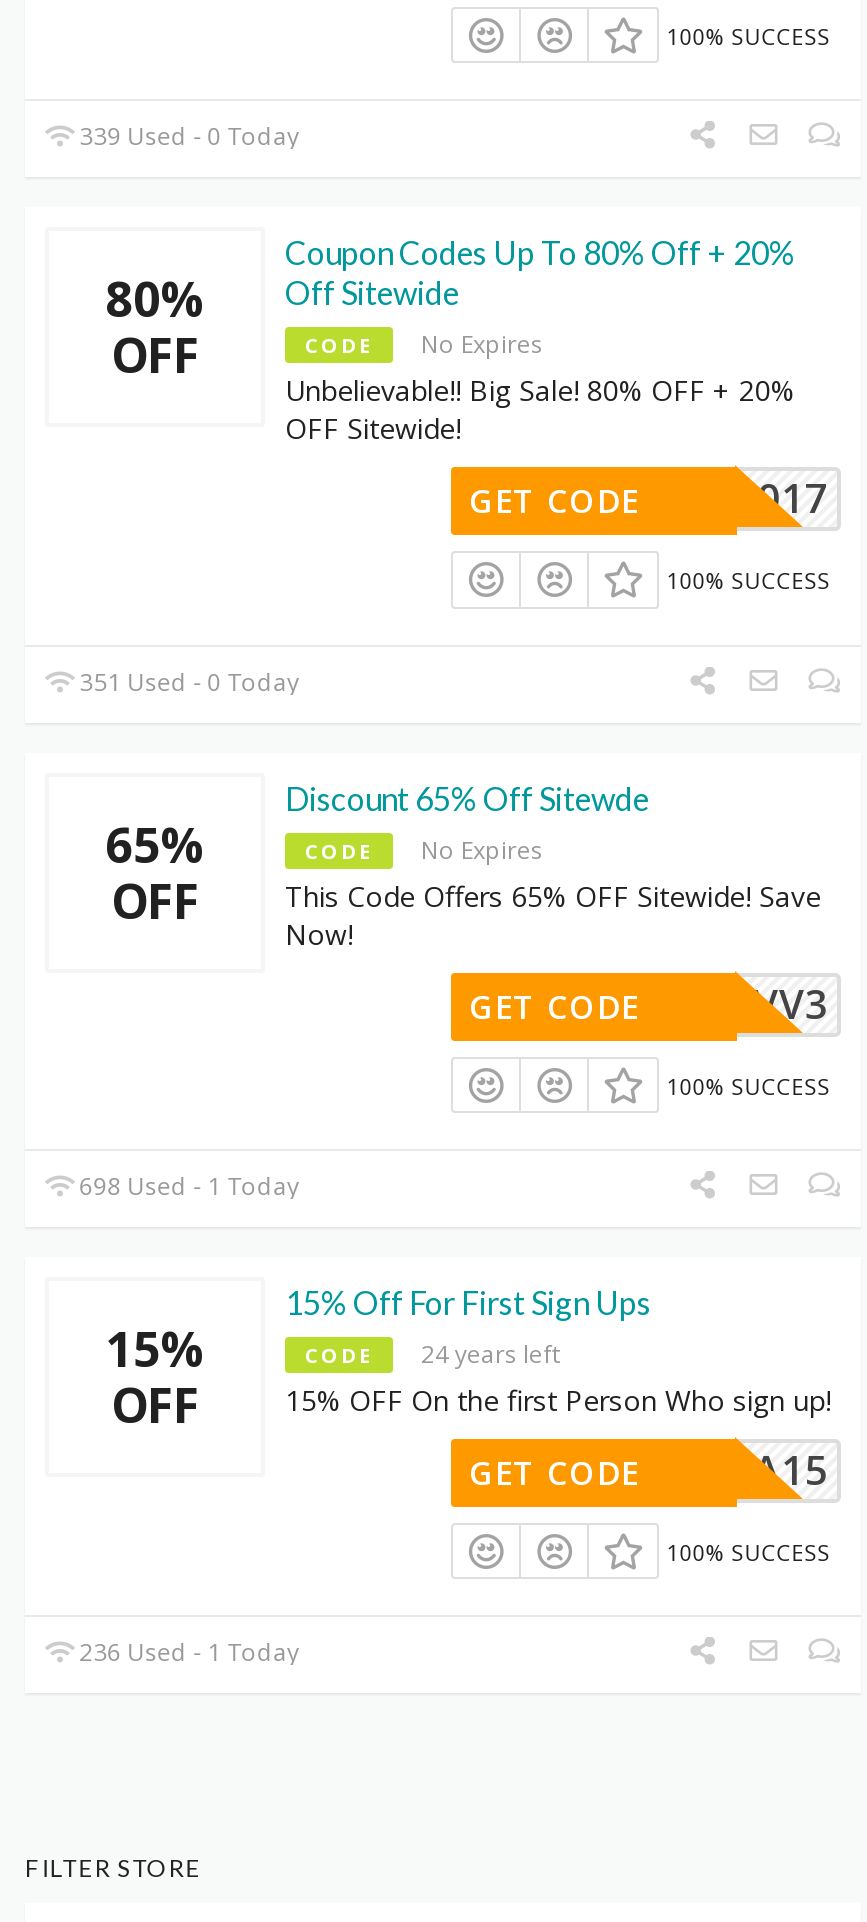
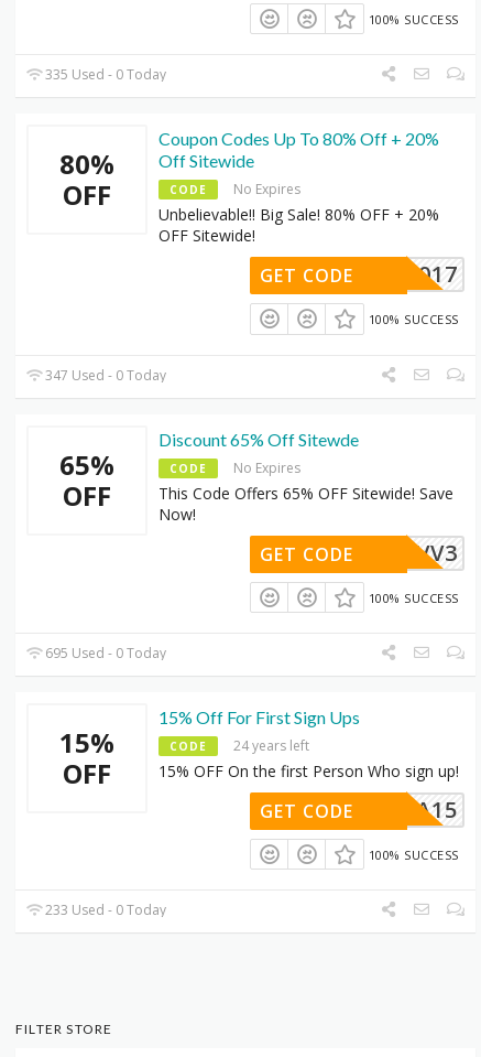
- 339 Used - 0 Today
+ 335 Used - 0 Today

- 351 Used - 0 Today
+ 347 Used - 0 Today

- 698 Used - 1 Today
+ 695 Used - 0 Today

- 236 Used - 1 Today
+ 233 Used - 0 Today
